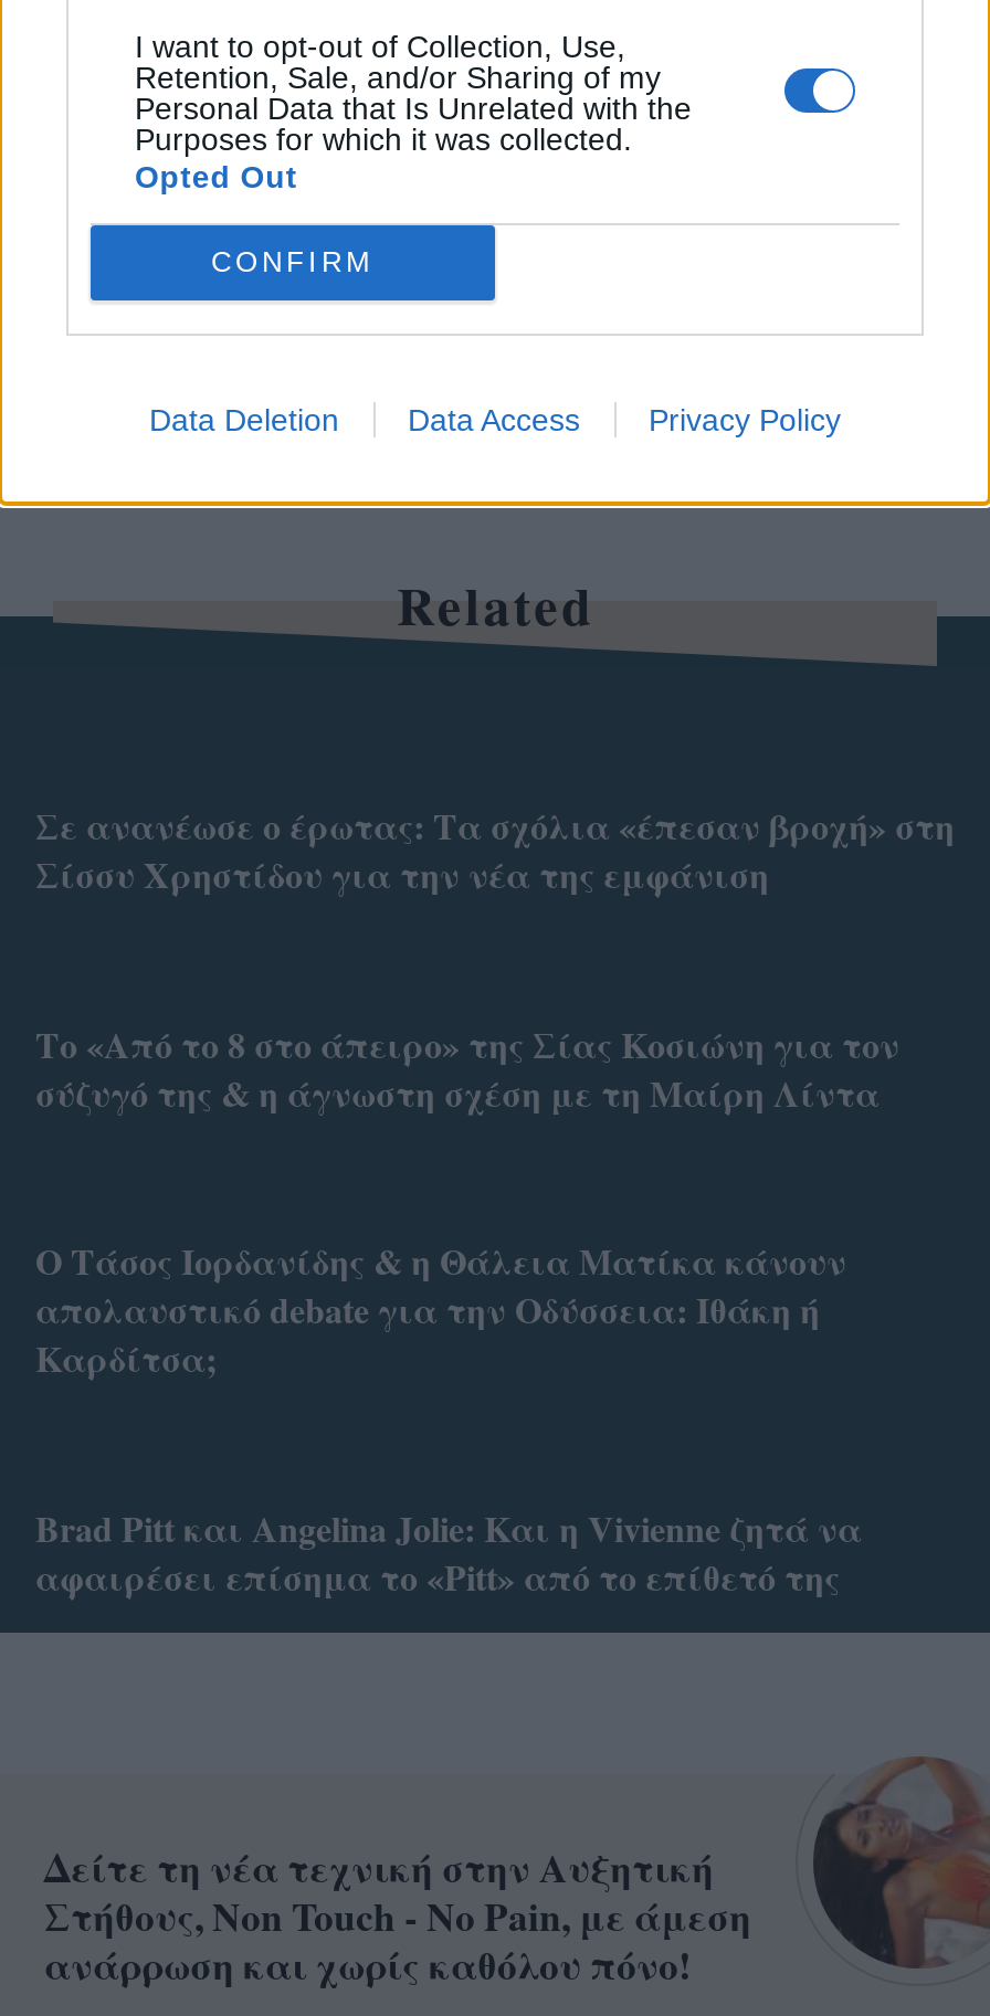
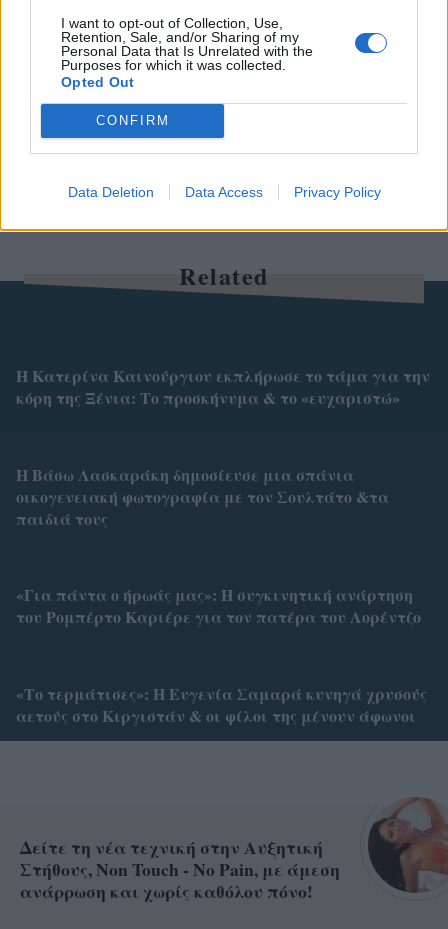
- Σε ανανέωσε ο έρωτας: Τα σχόλια «έπεσαν βροχή» στη
- Σίσσυ Χρηστίδου για την νέα της εμφάνιση
+ Η Κατερίνα Καινούργιου εκπλήρωσε το τάμα για την
+ κόρη της Ξένια: Το προσκήνυμα & το «ευχαριστώ»

- Το «Από το 8 στο άπειρο» της Σίας Κοσιώνη για τον
- σύζυγό της & η άγνωστη σχέση με τη Μαίρη Λίντα
+ Η Βάσω Λασκαράκη δημοσίευσε μια σπάνια
+ οικογενειακή φωτογραφία με τον Σουλτάτο &τα
+ παιδιά τους

- Ο Τάσος Ιορδανίδης & η Θάλεια Ματίκα κάνουν
- απολαυστικό debate για την Οδύσσεια: Ιθάκη ή
- Καρδίτσα;
+ «Για πάντα ο ήρωάς μας»: Η συγκινητική ανάρτηση
+ του Ρομπέρτο Καριέρε για τον πατέρα του Λορέντζο

- Brad Pitt και Angelina Jolie: Και η Vivienne ζητά να
- αφαιρέσει επίσημα το «Pitt» από το επίθετό της
+ «Το τερμάτισες»: Η Ευγενία Σαμαρά κυνηγά χρυσούς
+ αετούς στο Κιργιστάν & οι φίλοι της μένουν άφωνοι
